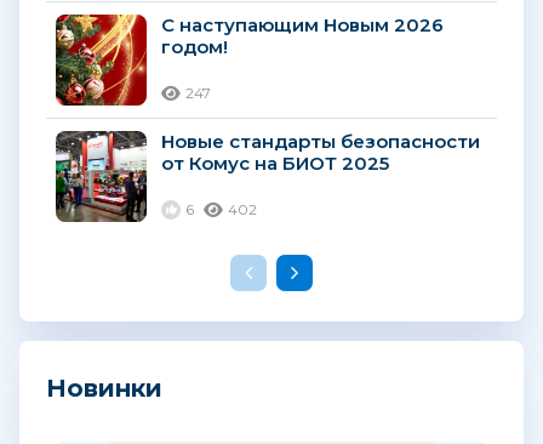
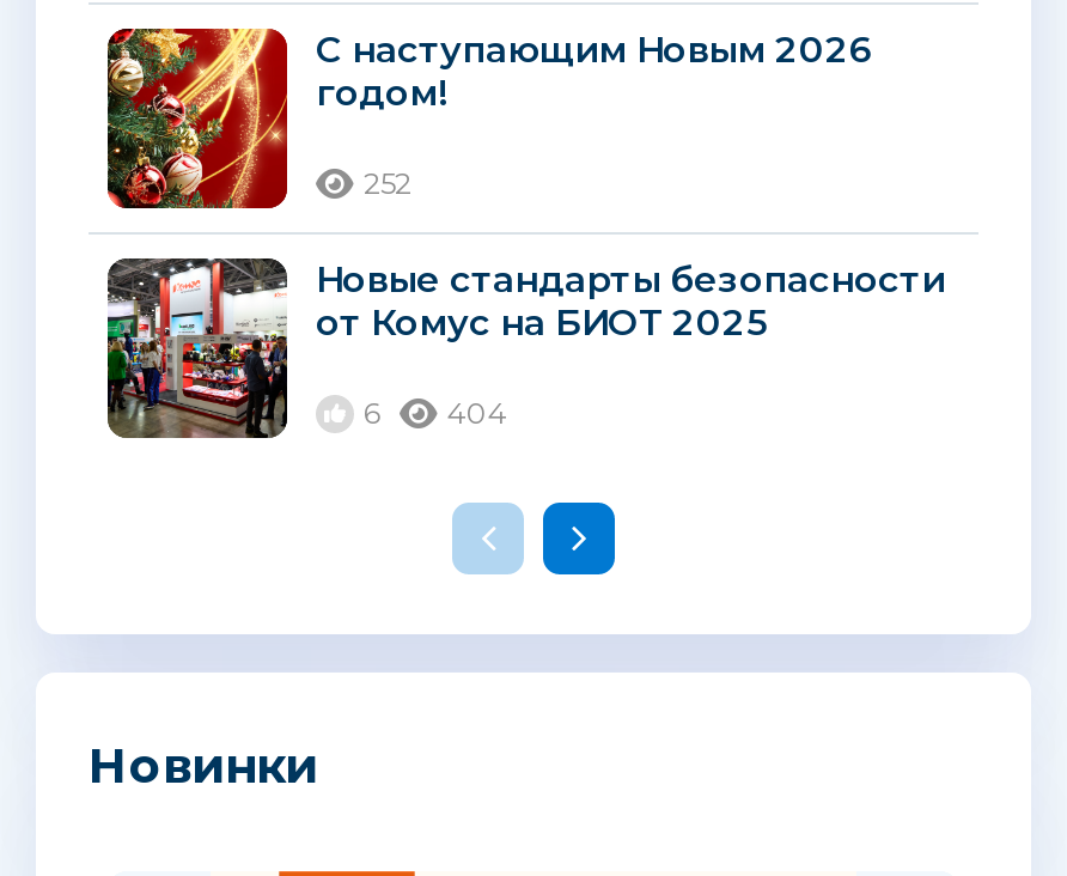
- 247
+ 252

- 6 402
+ 6 404
